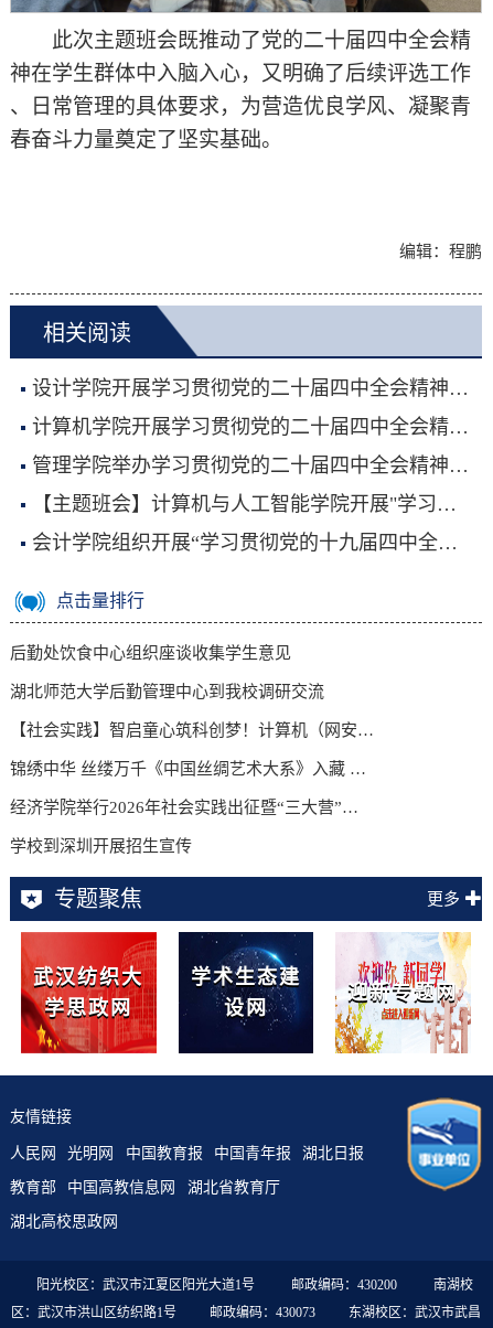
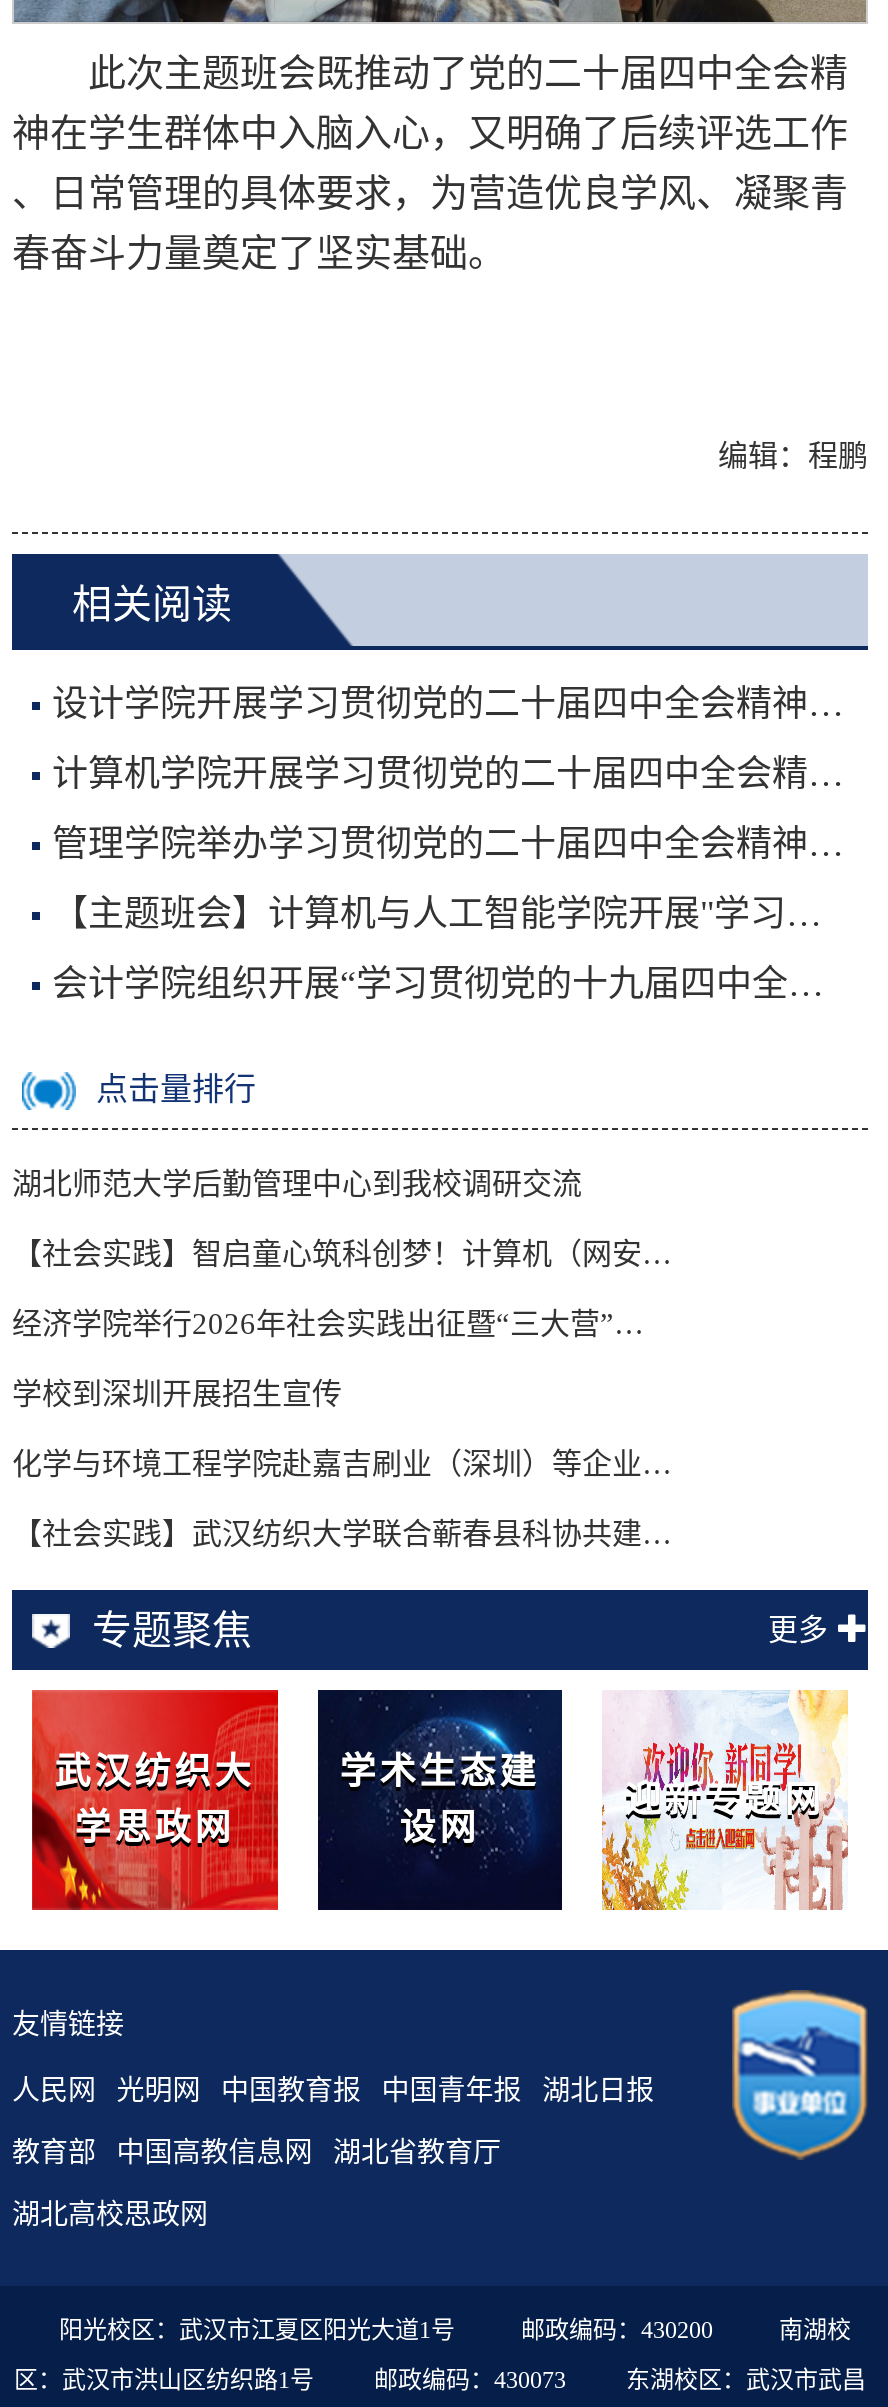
- 后勤处饮食中心组织座谈收集学生意见

moved up: 湖北师范大学后勤管理中心到我校调研交流 | 【社会实践】智启童心筑科创梦！计算机（网安…

- 锦绣中华 丝缕万千《中国丝绸艺术大系》入藏 …

moved up: 经济学院举行2026年社会实践出征暨“三大营”… | 学校到深圳开展招生宣传

+ 化学与环境工程学院赴嘉吉刷业（深圳）等企业…
+ 【社会实践】武汉纺织大学联合蕲春县科协共建…
